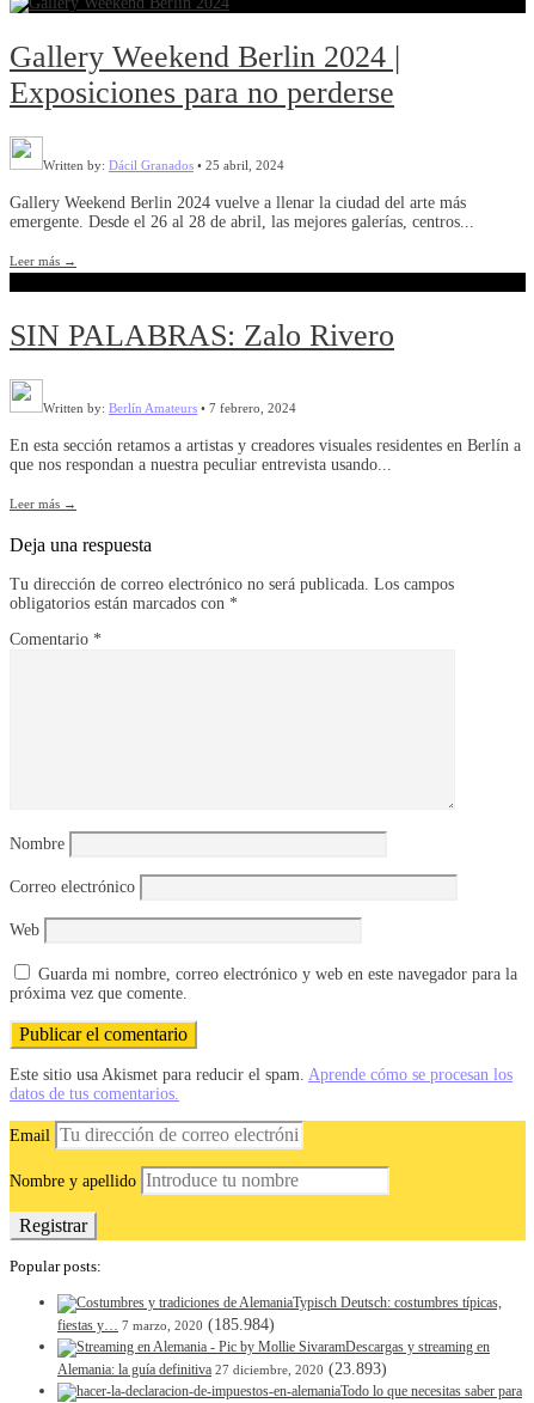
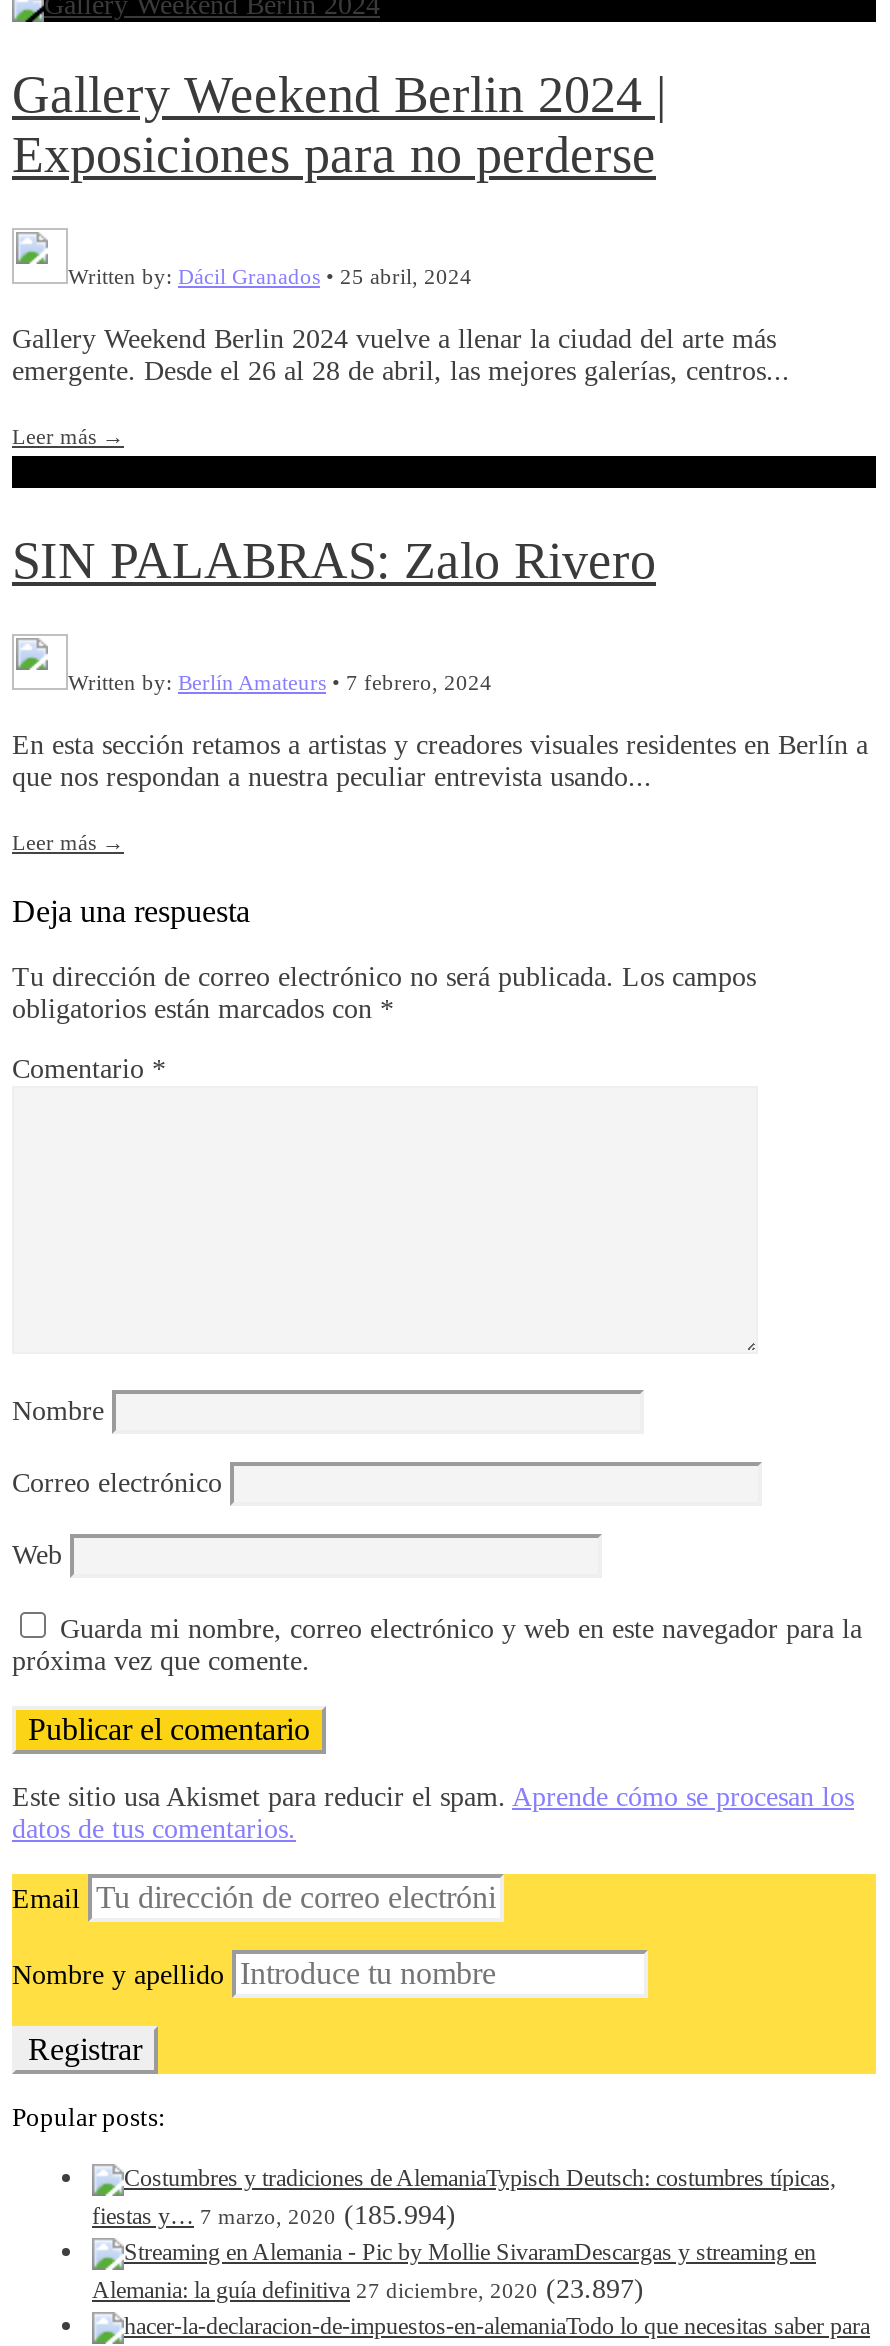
- fiestas y… 7 marzo, 2020 (185.984)
+ fiestas y… 7 marzo, 2020 (185.994)

- Alemania: la guía definitiva 27 diciembre, 2020 (23.893)
+ Alemania: la guía definitiva 27 diciembre, 2020 (23.897)
